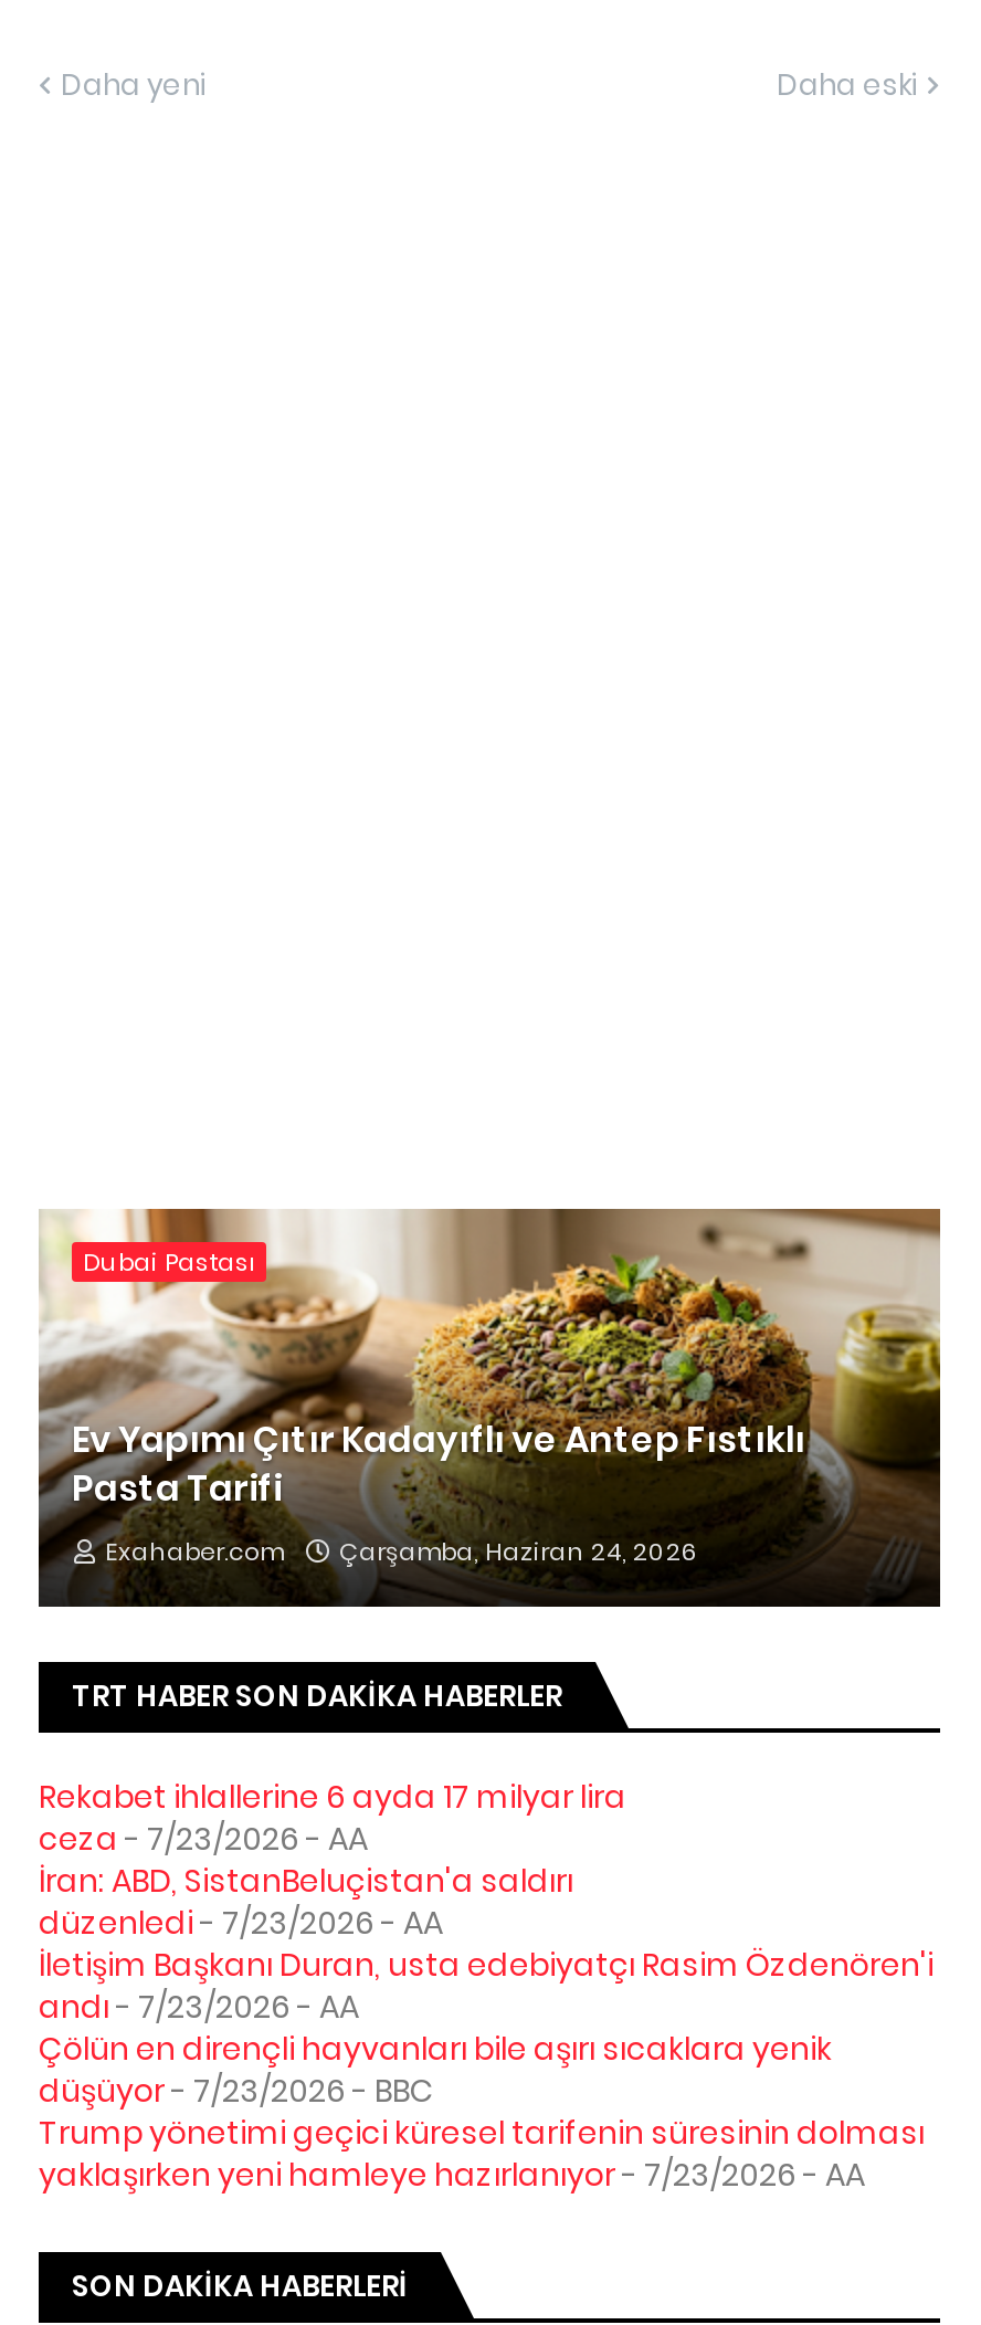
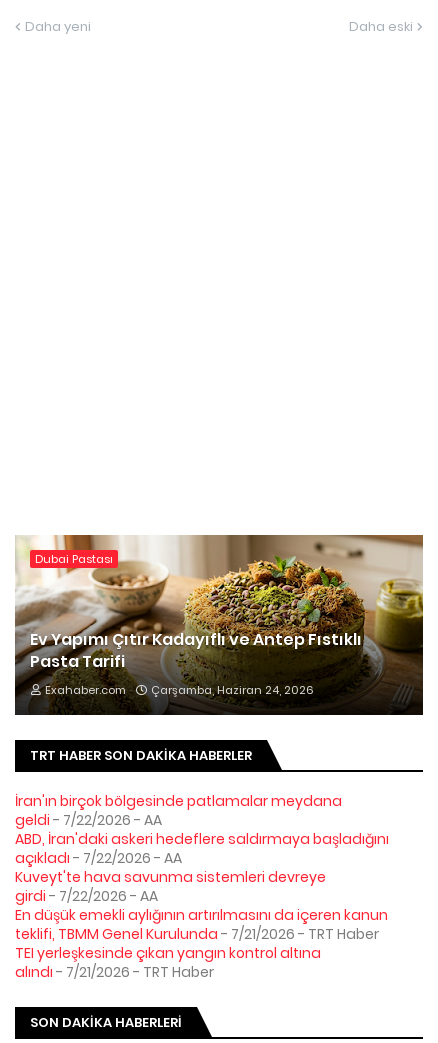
- Rekabet ihlallerine 6 ayda 17 milyar lira
- ceza - 7/23/2026 - AA
- İran: ABD, SistanBeluçistan'a saldırı
- düzenledi - 7/23/2026 - AA
- İletişim Başkanı Duran, usta edebiyatçı Rasim Özdenören'i
- andı - 7/23/2026 - AA
- Çölün en dirençli hayvanları bile aşırı sıcaklara yenik
- düşüyor- 7/23/2026- BBC
- Trump yönetimi geçici küresel tarifenin süresinin dolması
- yaklaşırken yeni hamleye hazırlanıyor- 7/23/2026 - AA
+ İran'ın birçok bölgesinde patlamalar meydana
+ geldi - 7/22/2026 - AA
+ ABD, İran'daki askeri hedeflere saldırmaya başladığını
+ açıkladı - 7/22/2026 - AA
+ Kuveyt'te hava savunma sistemleri devreye
+ girdi - 7/22/2026 - AA
+ En düşük emekli aylığının artırılmasını da içeren kanun
+ teklifi, TBMM Genel Kurulunda- 7/21/2026- TRT Haber
+ TEI yerleşkesinde çıkan yangın kontrol altına
+ alındı- 7/21/2026 - TRT Haber
